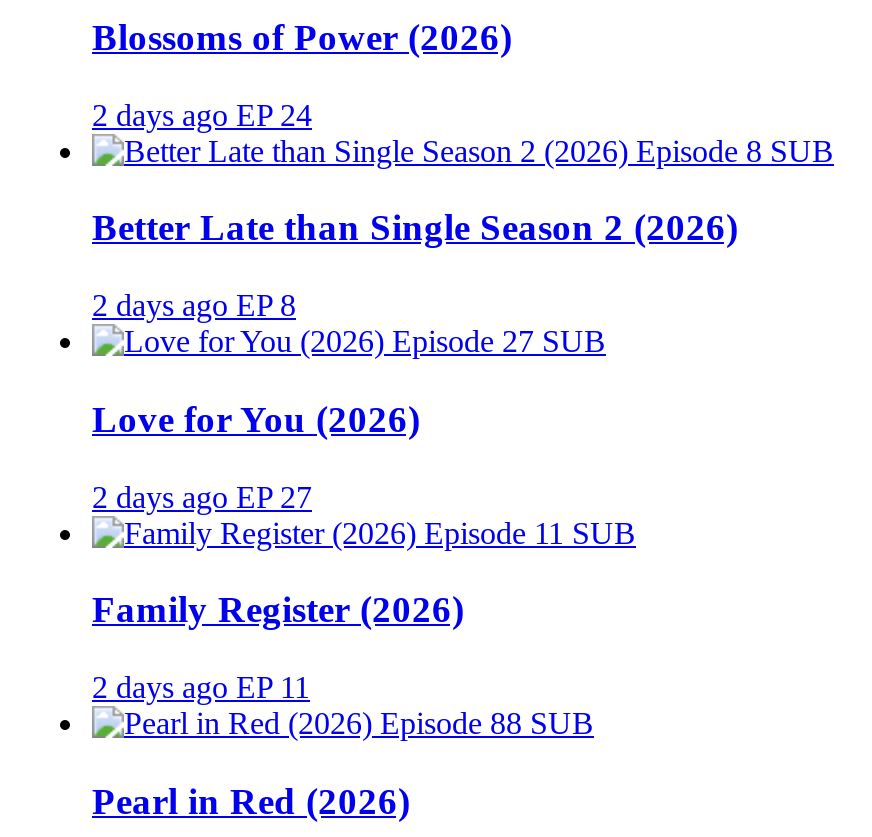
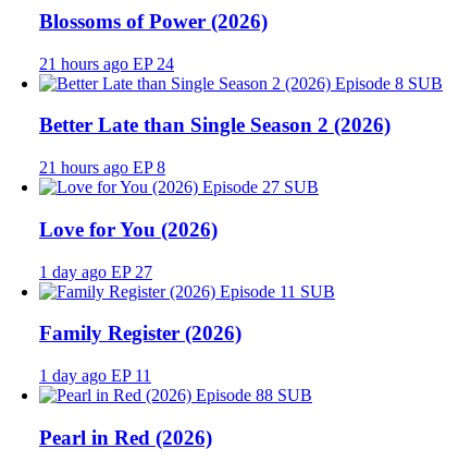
- 2 days ago EP 24
+ 21 hours ago EP 24

- 2 days ago EP 8
+ 21 hours ago EP 8

- 2 days ago EP 27
+ 1 day ago EP 27

- 2 days ago EP 11
+ 1 day ago EP 11
